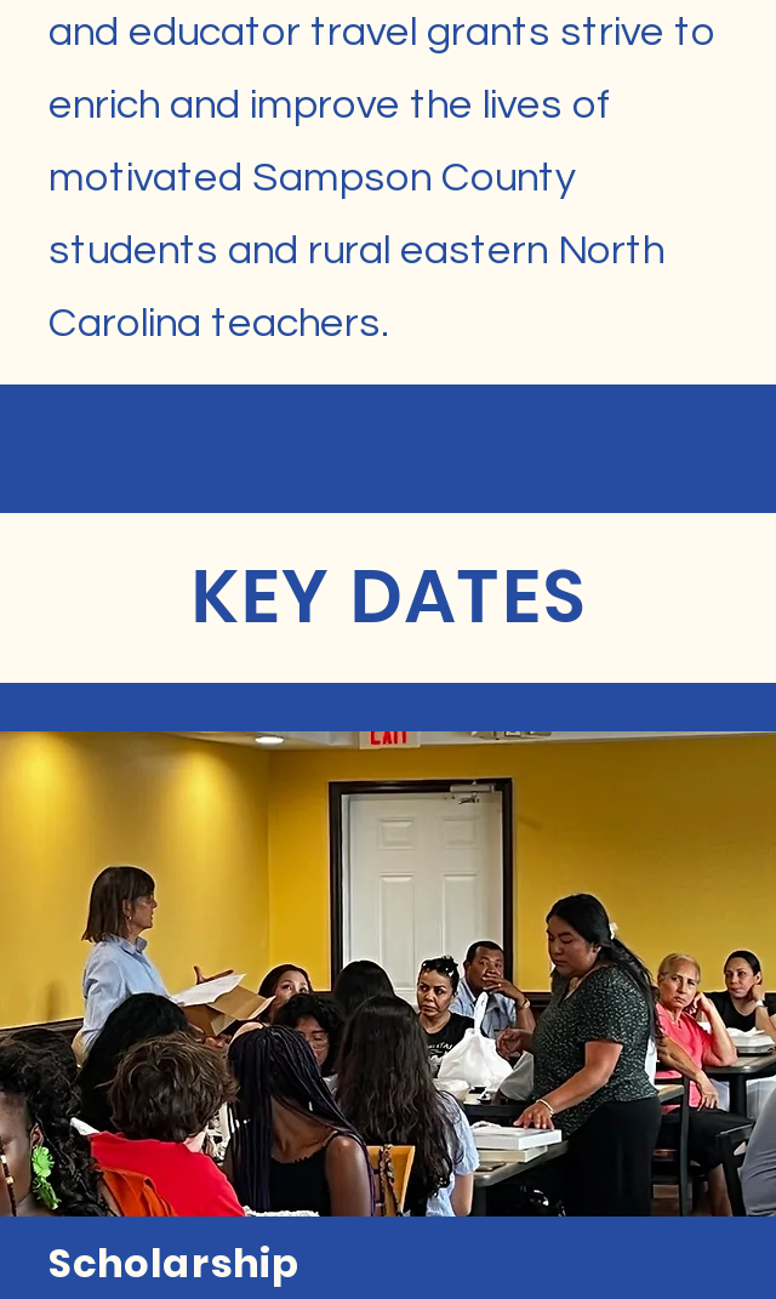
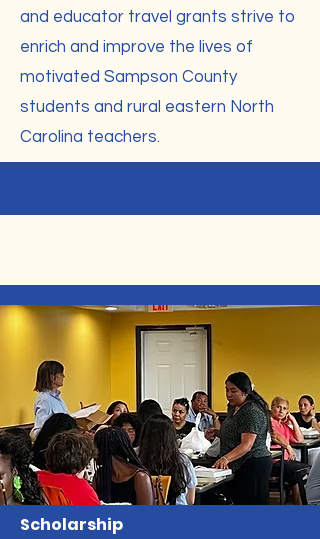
- KEY DATES
